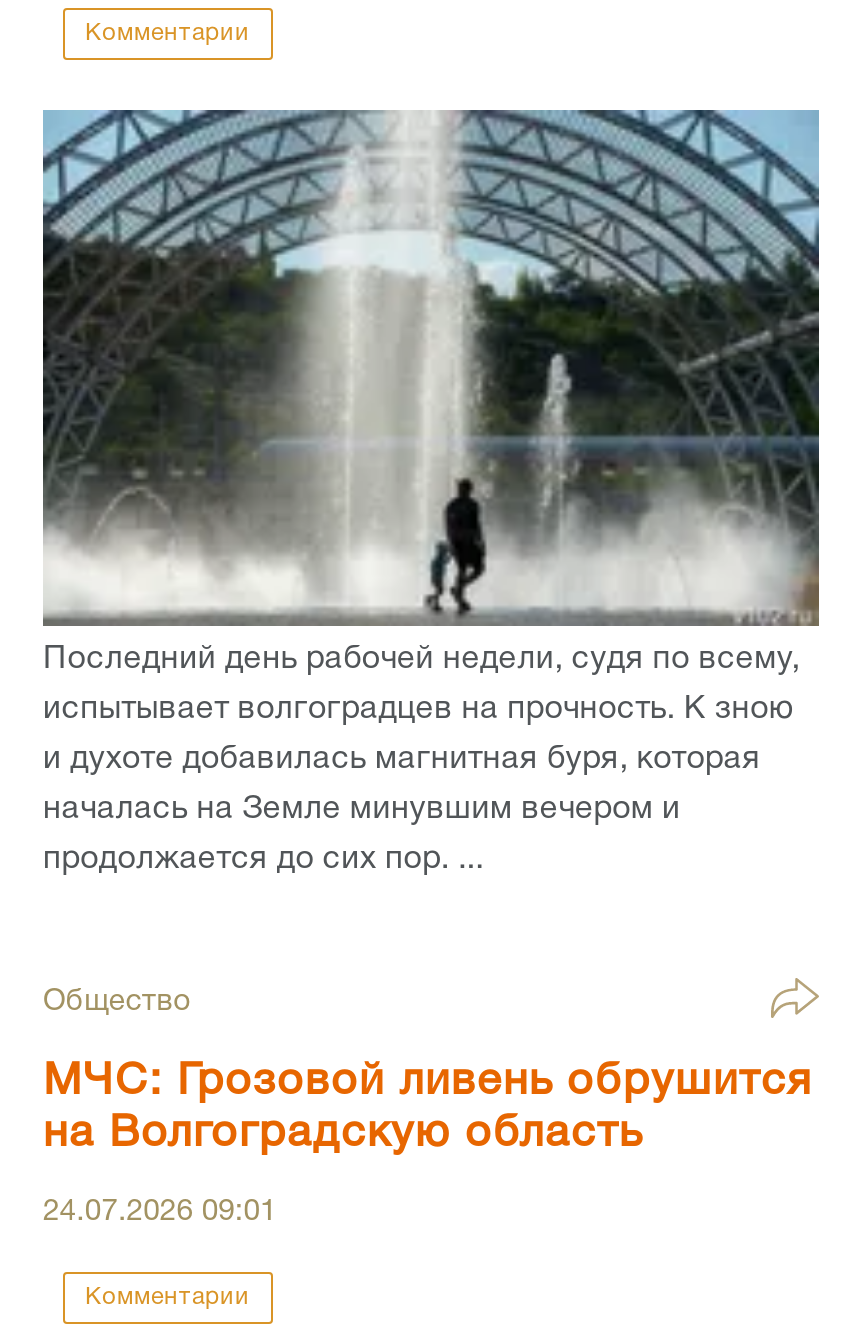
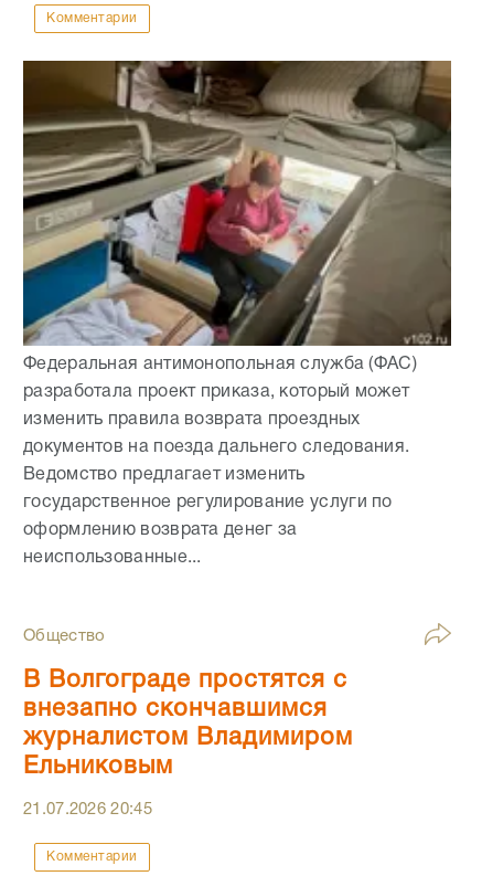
- [image]
- Последний день рабочей недели, судя по всему,
- испытывает волгоградцев на прочность. К зною
- и духоте добавилась магнитная буря, которая
- началась на Земле минувшим вечером и
- продолжается до сих пор. ...
+ [image]
+ Федеральная антимонопольная служба (ФАС)
+ разработала проект приказа, который может
+ изменить правила возврата проездных
+ документов на поезда дальнего следования.
+ Ведомство предлагает изменить
+ государственное регулирование услуги по
+ оформлению возврата денег за
+ неиспользованные...

- МЧС: Грозовой ливень обрушится
- на Волгоградскую область
+ В Волгограде простятся с
+ внезапно скончавшимся
+ журналистом Владимиром
+ Ельниковым

- 24.07.2026 09:01
+ 21.07.2026 20:45
